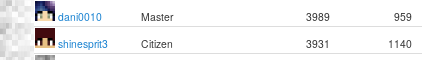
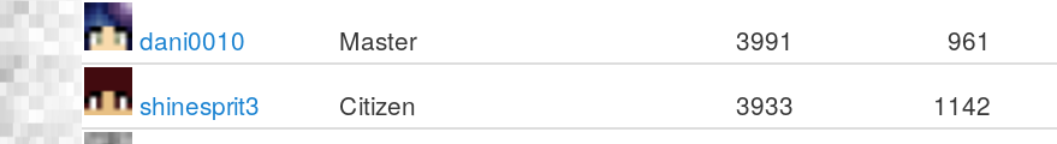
- 3989
+ 3991

- 959
+ 961

- 3931
+ 3933

- 1140
+ 1142
